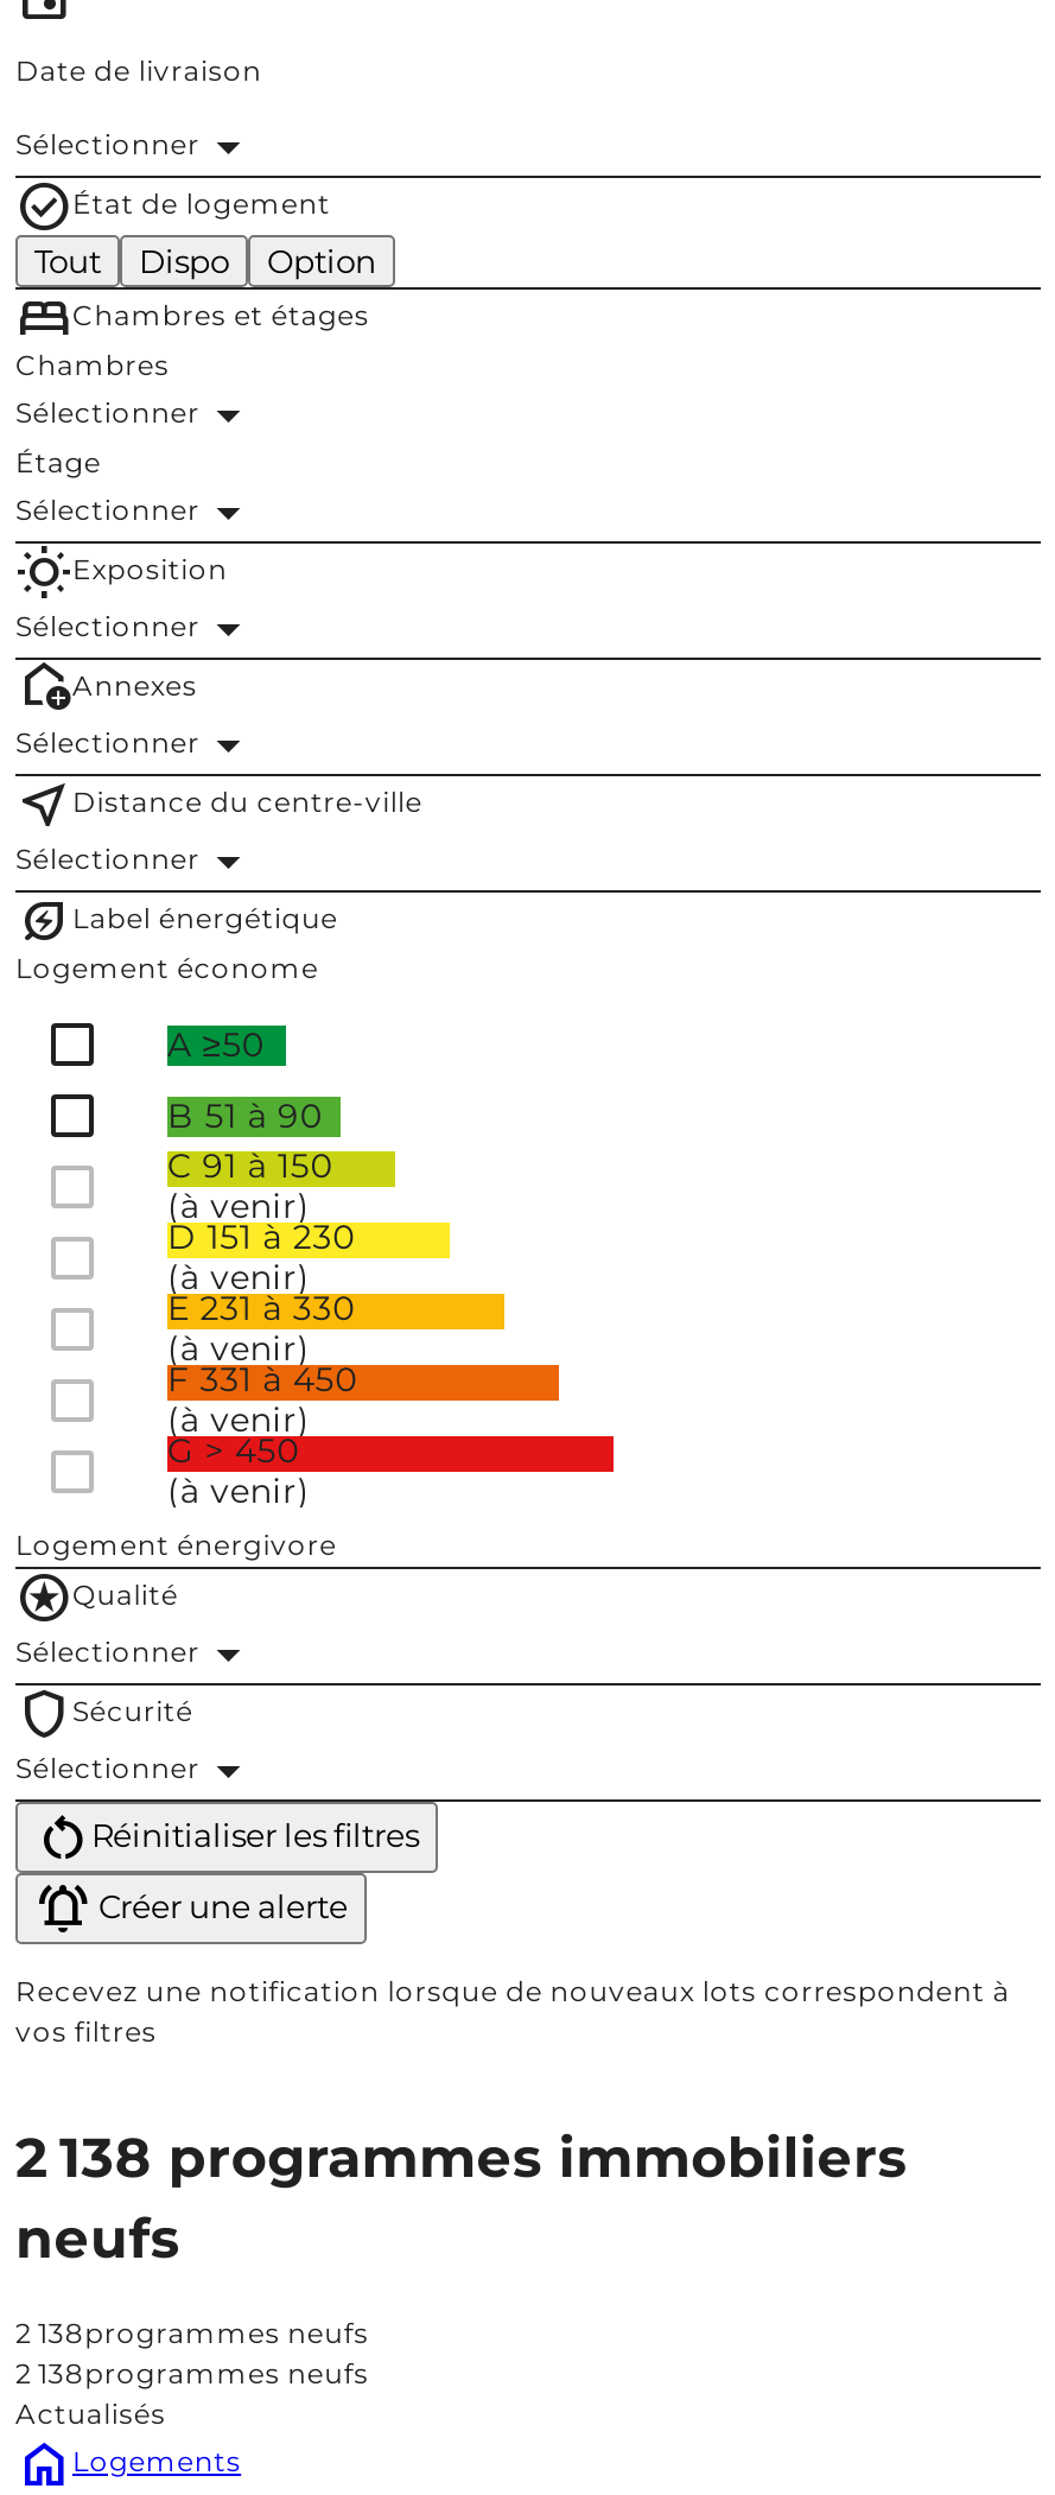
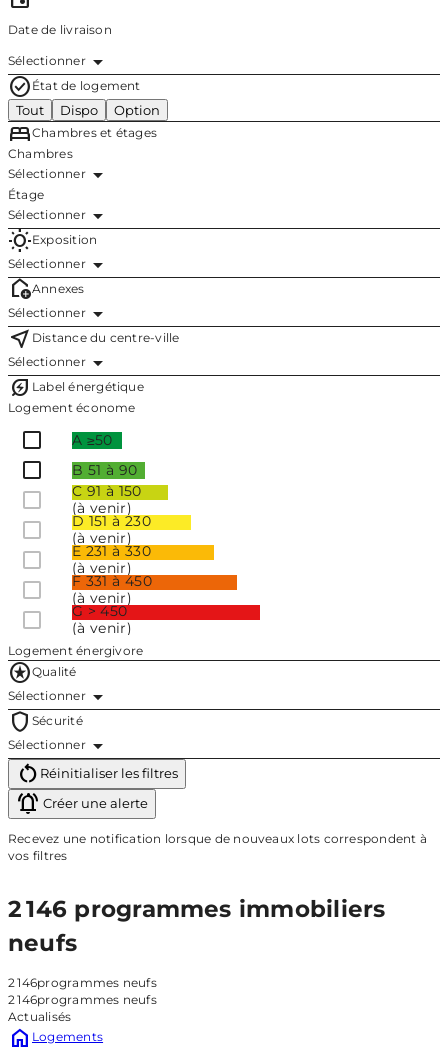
- 2 138 programmes immobiliers
+ 2 146 programmes immobiliers

- 2 138 programmes neufs
+ 2 146 programmes neufs

- 2 138 programmes neufs
+ 2 146 programmes neufs
